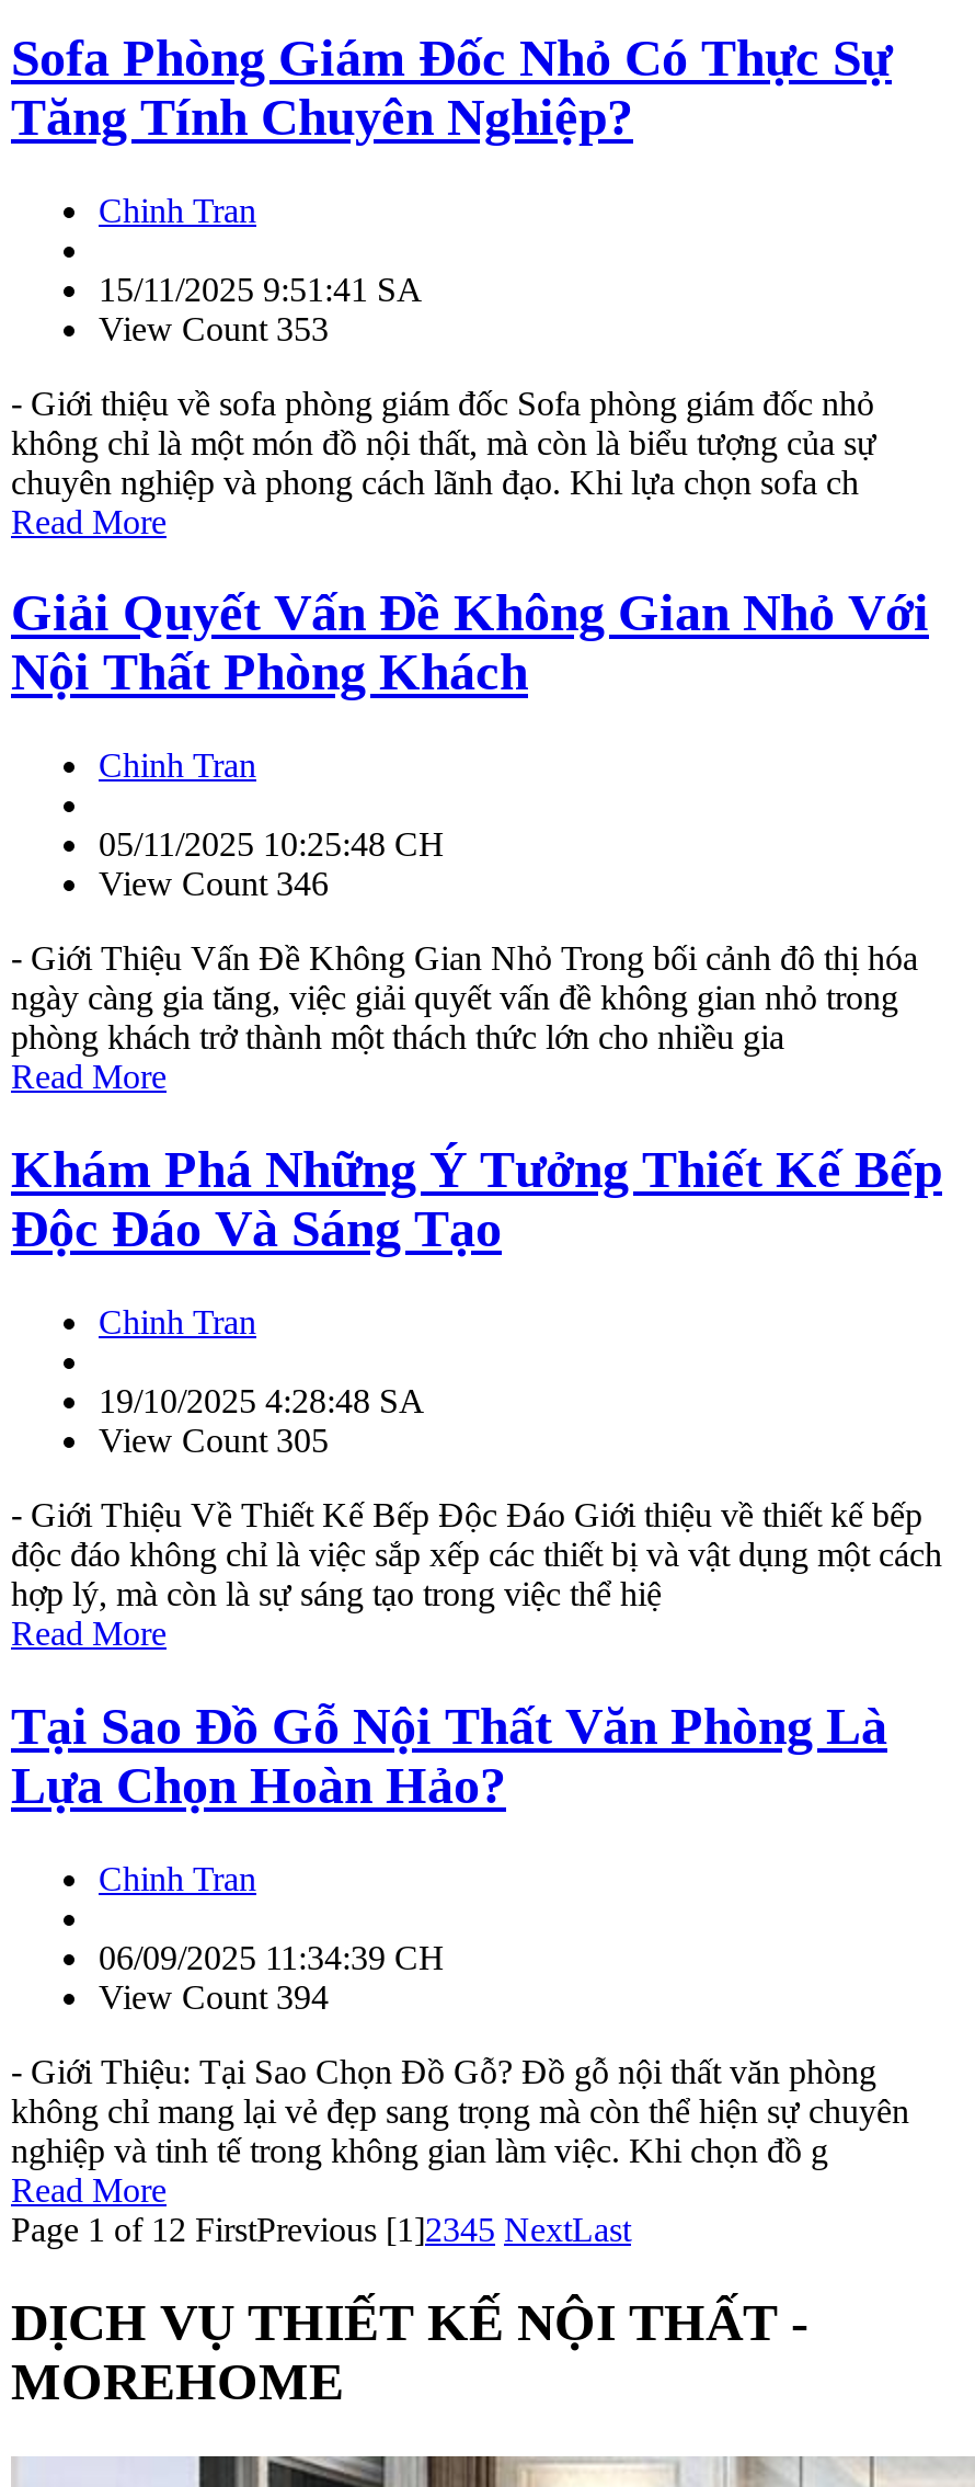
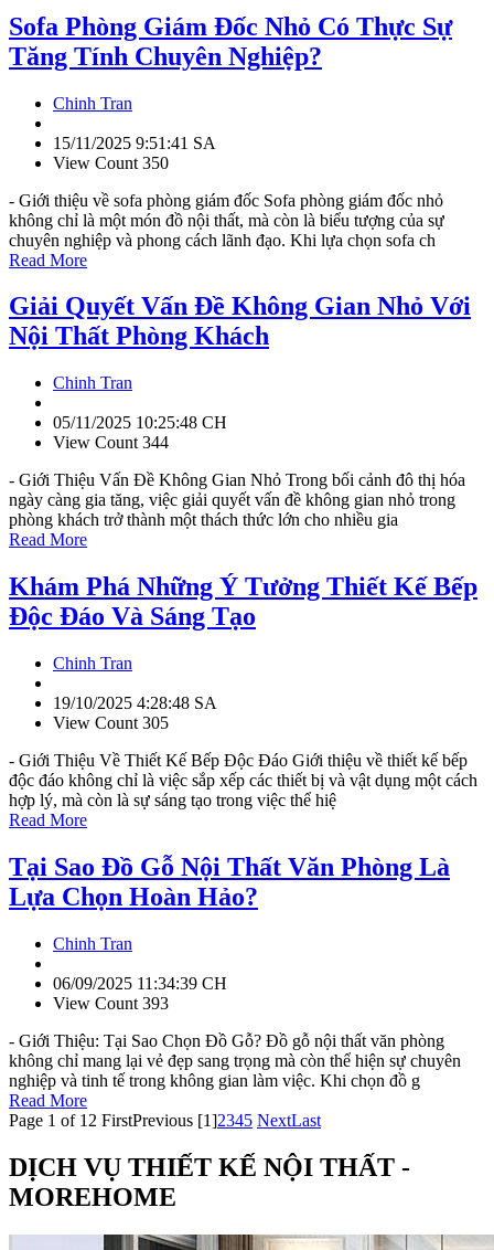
- View Count 353
+ View Count 350

- View Count 346
+ View Count 344

- View Count 394
+ View Count 393
